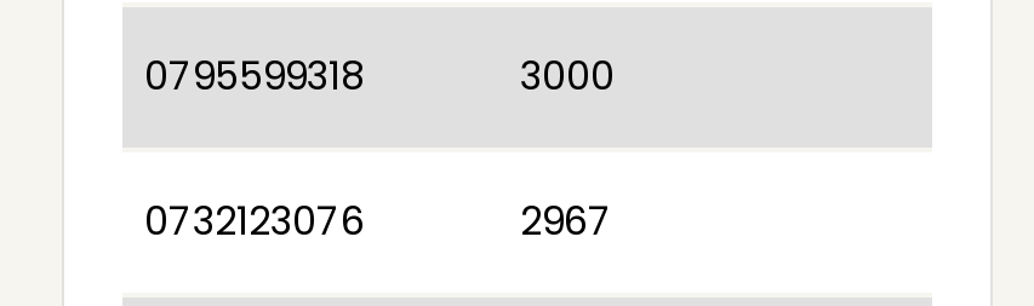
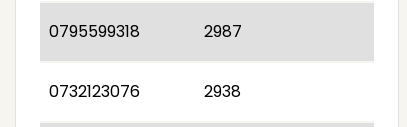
- 3000
+ 2987

- 2967
+ 2938
